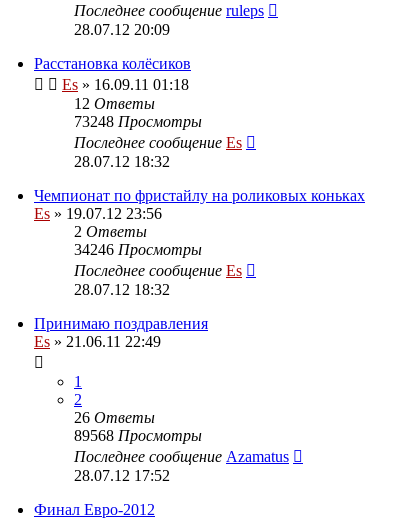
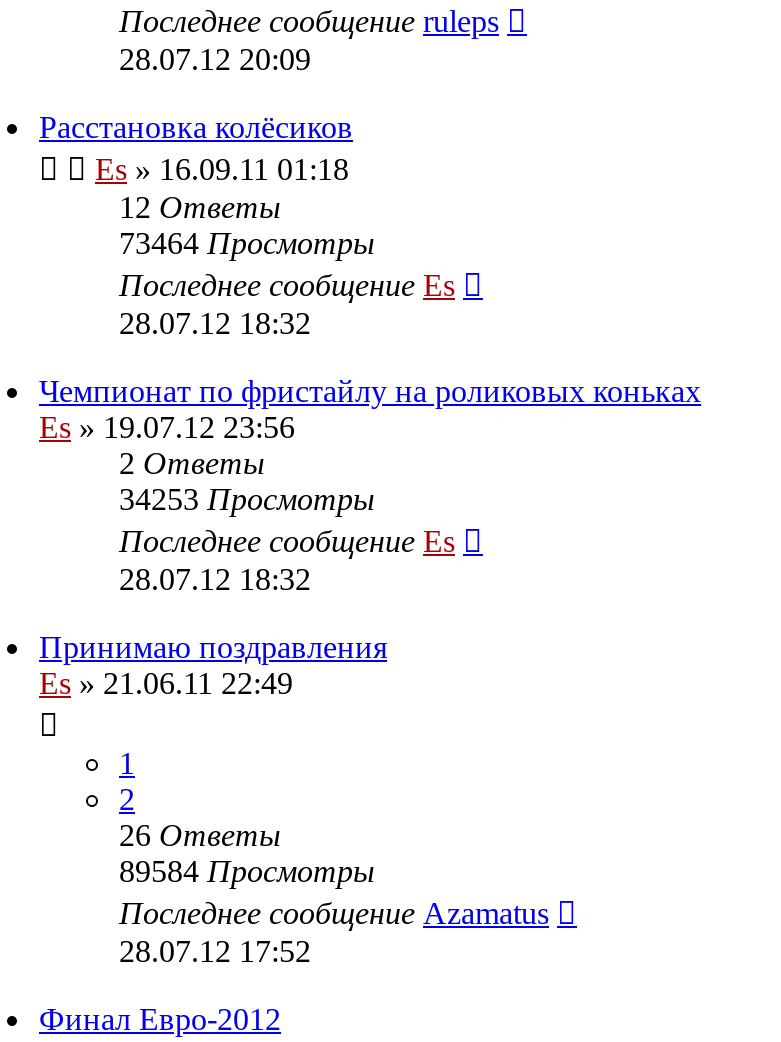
- 73248 Просмотры
+ 73464 Просмотры

- 34246 Просмотры
+ 34253 Просмотры

- 89568 Просмотры
+ 89584 Просмотры
